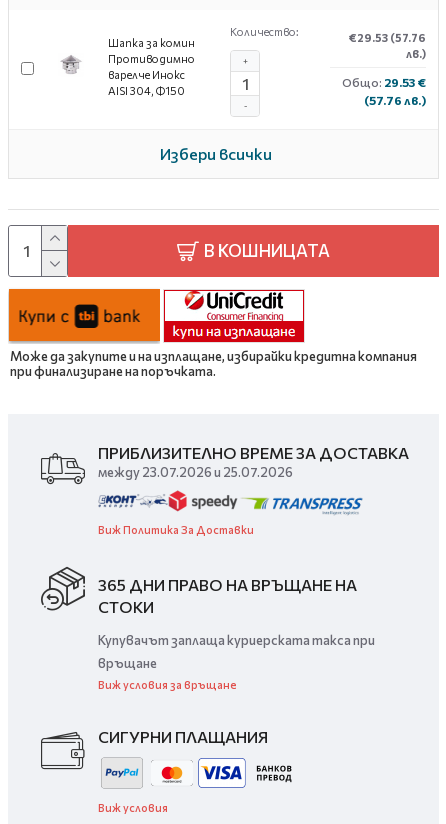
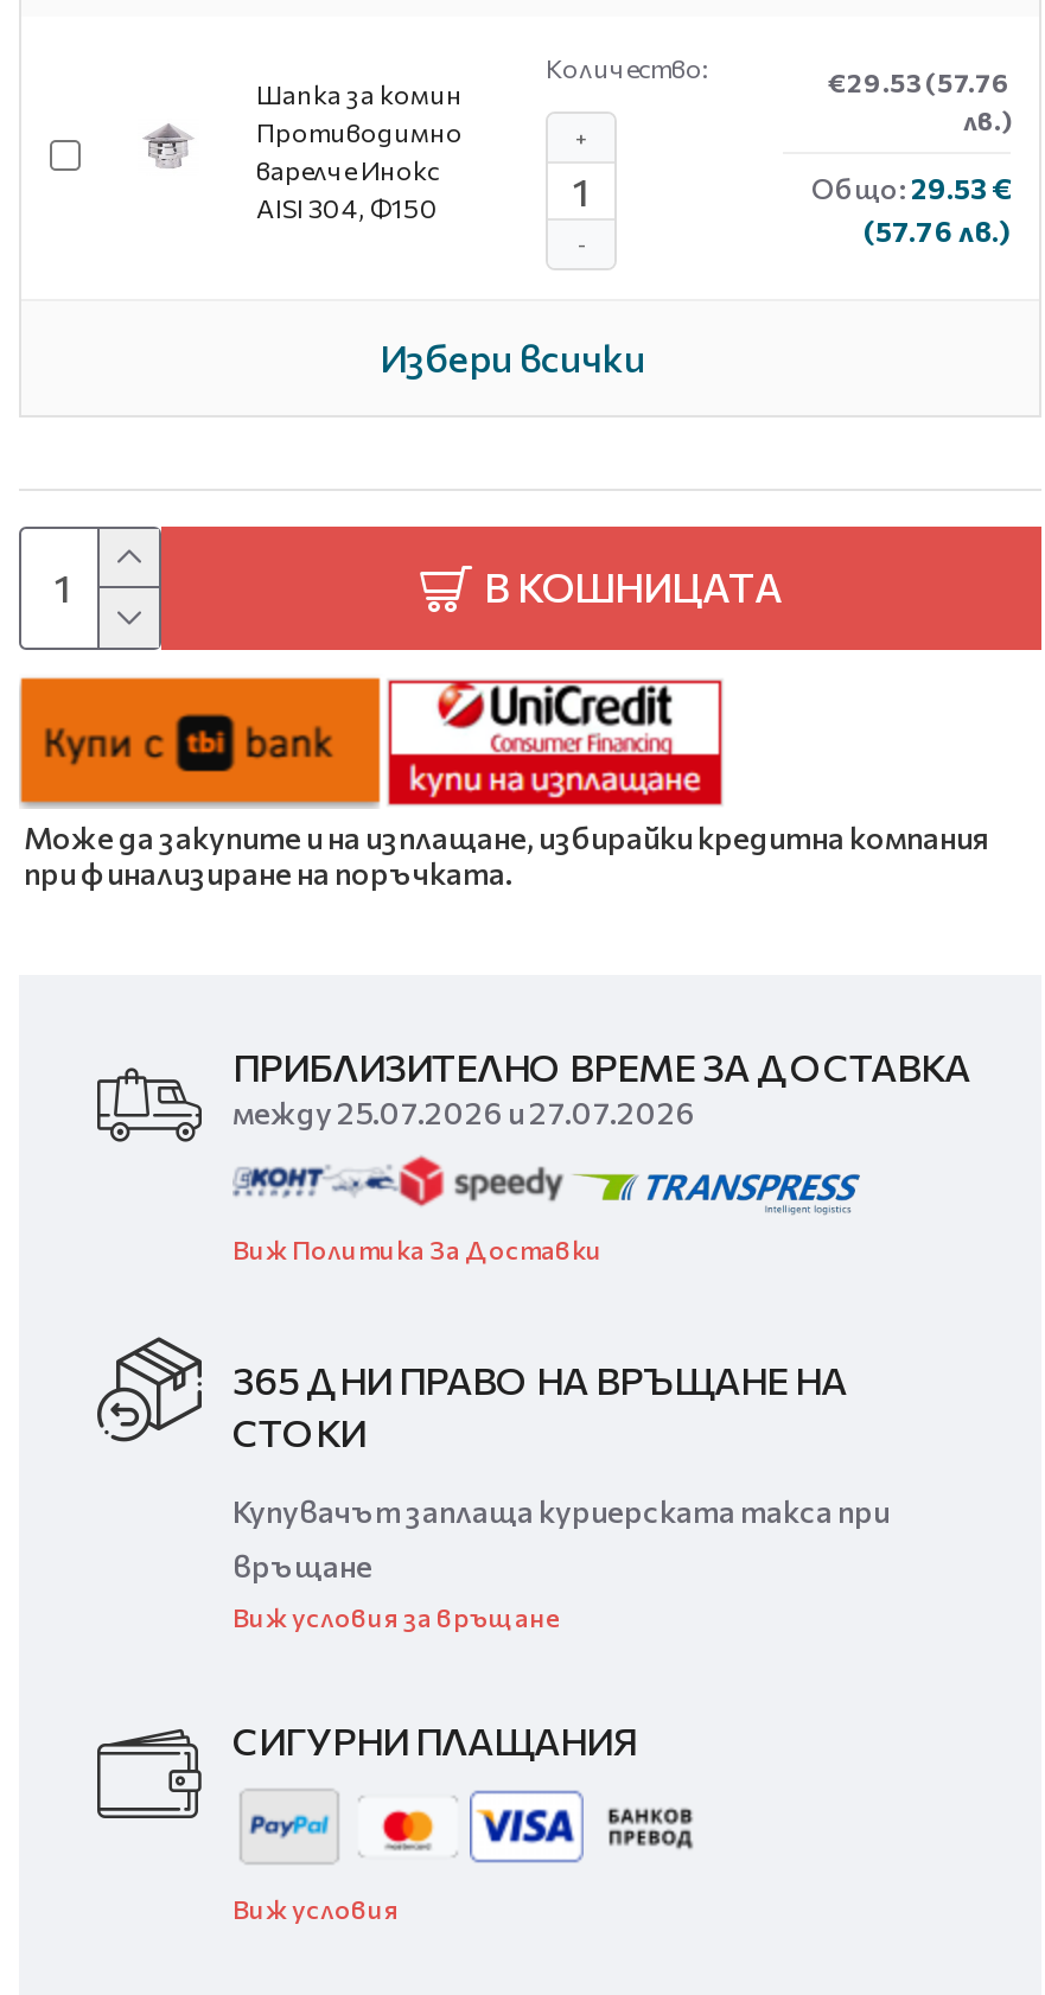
- между 23.07.2026 и 25.07.2026
+ между 25.07.2026 и 27.07.2026
